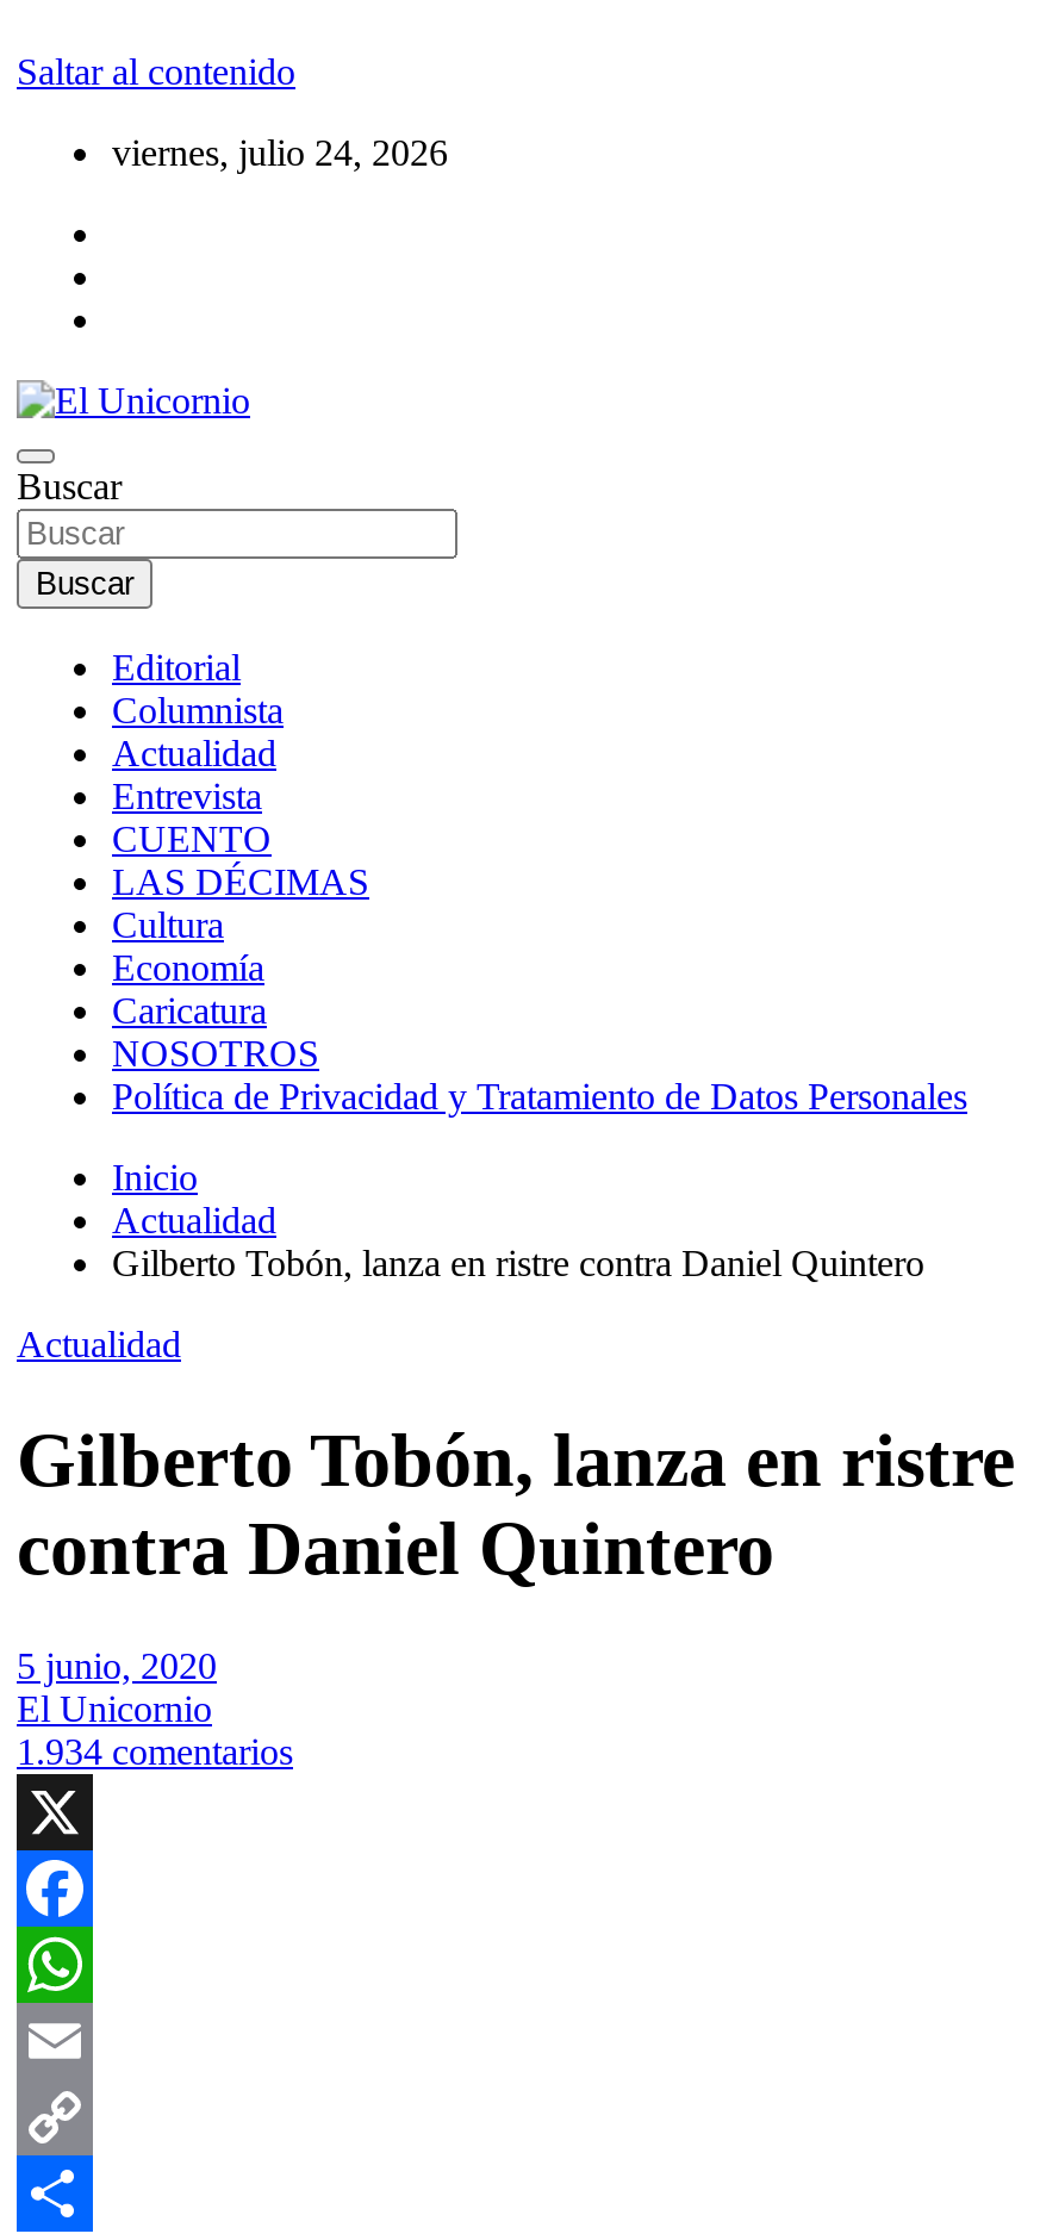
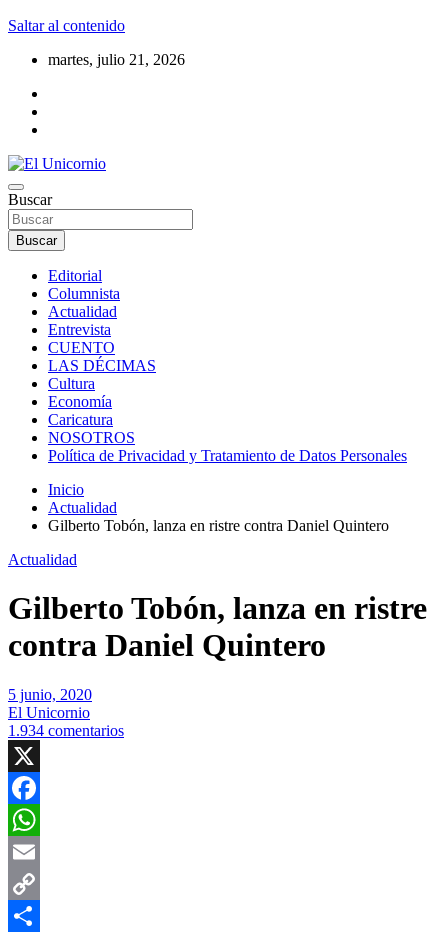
- viernes, julio 24, 2026
+ martes, julio 21, 2026
